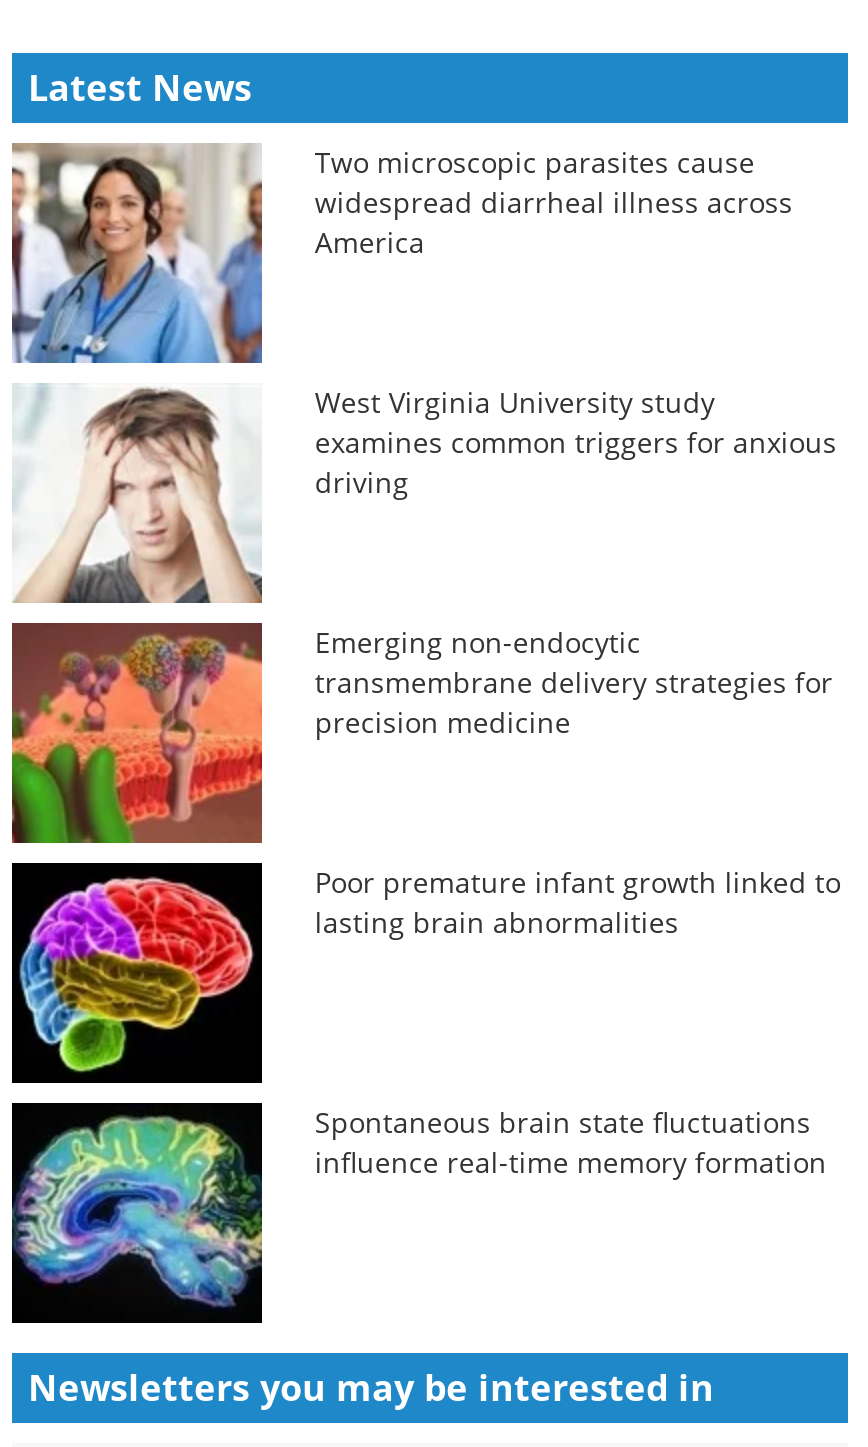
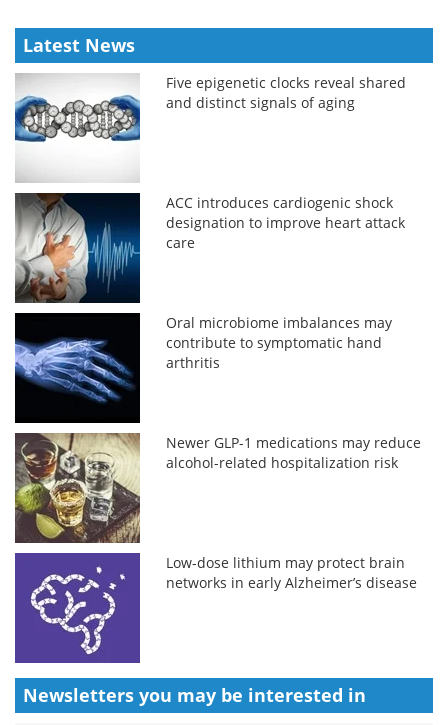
- [image]
- Two microscopic parasites cause
- widespread diarrheal illness across
- America
+ [image]
+ Five epigenetic clocks reveal shared
+ and distinct signals of aging

- [image]
- West Virginia University study
- examines common triggers for anxious
- driving
+ [image]
+ ACC introduces cardiogenic shock
+ designation to improve heart attack
+ care

- [image]
- Emerging non-endocytic
- transmembrane delivery strategies for
- precision medicine
+ [image]
+ Oral microbiome imbalances may
+ contribute to symptomatic hand
+ arthritis

- [image]
- Poor premature infant growth linked to
- lasting brain abnormalities
+ [image]
+ Newer GLP-1 medications may reduce
+ alcohol-related hospitalization risk

- [image]
- Spontaneous brain state fluctuations
- influence real-time memory formation
+ [image]
+ Low-dose lithium may protect brain
+ networks in early Alzheimer’s disease
